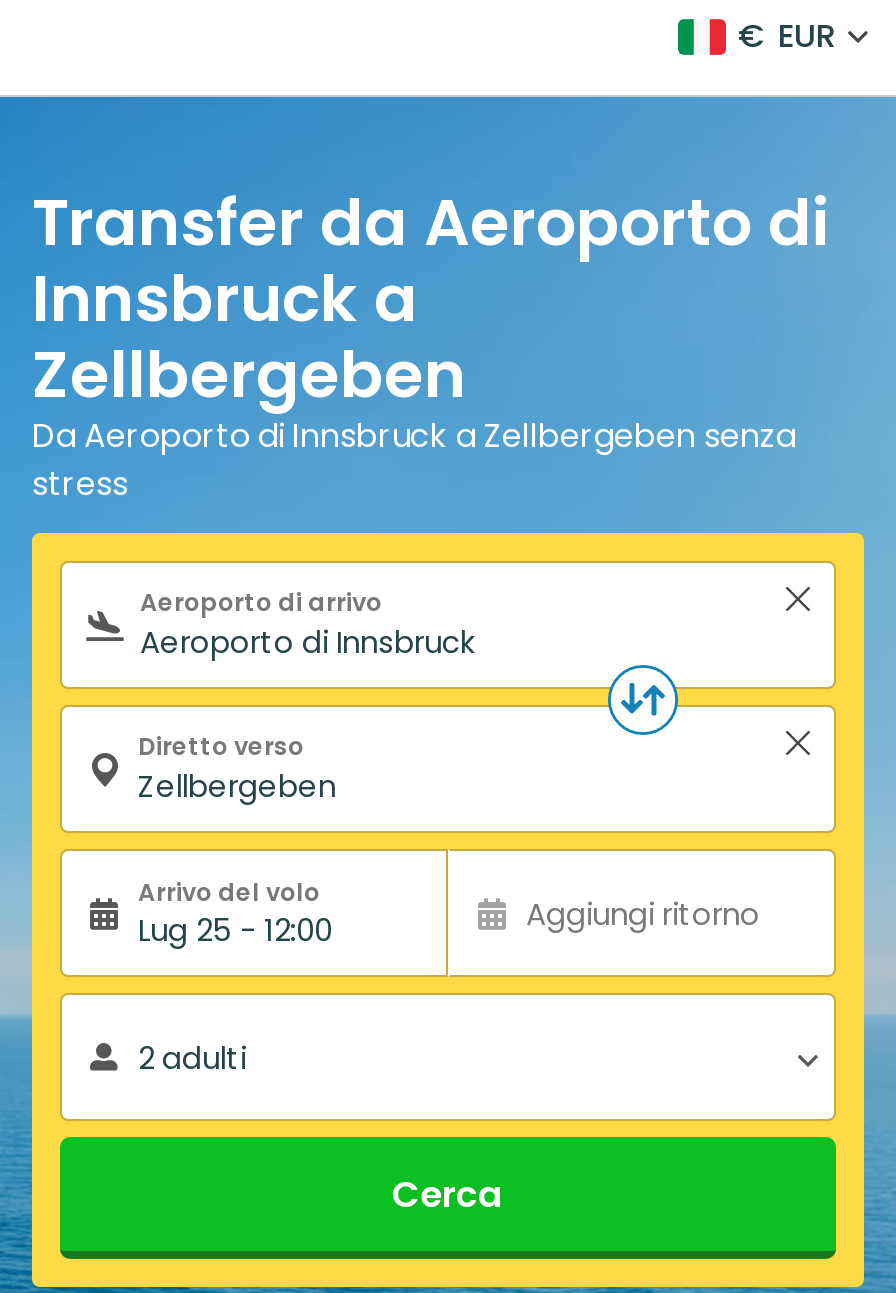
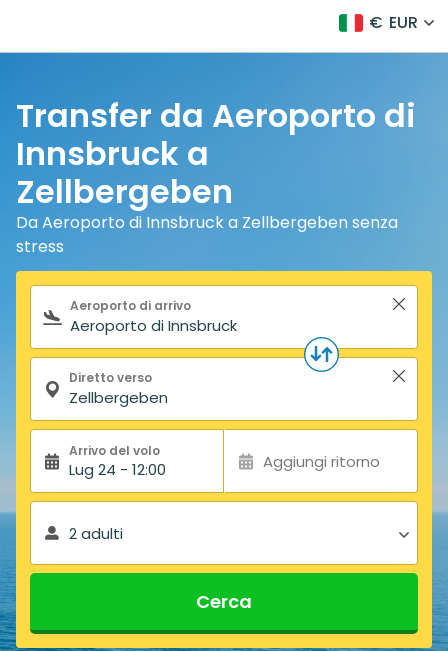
- Lug 25 - 12:00
+ Lug 24 - 12:00
